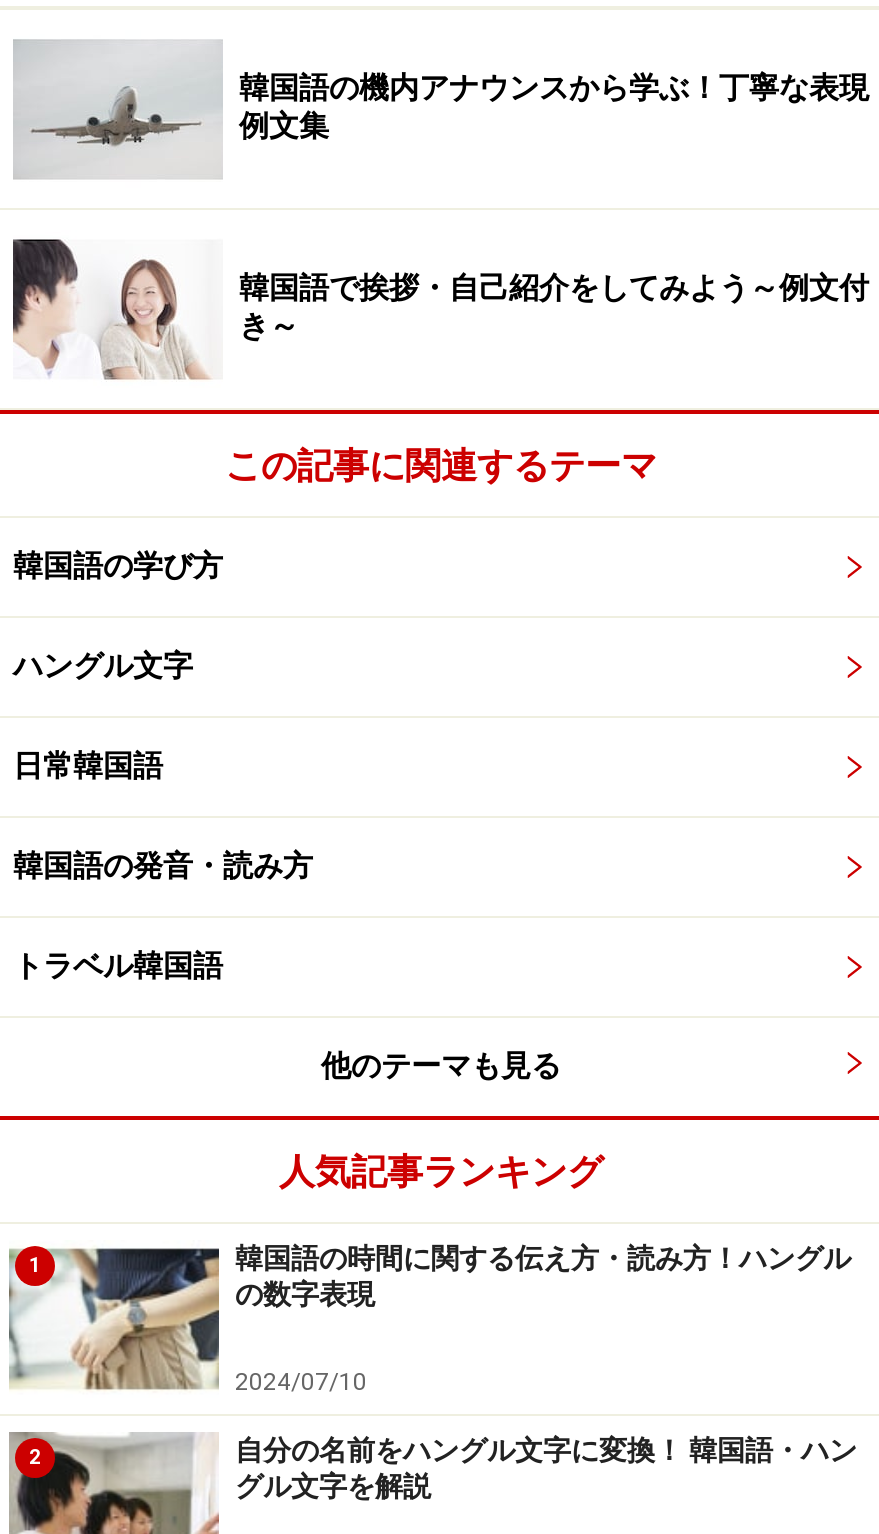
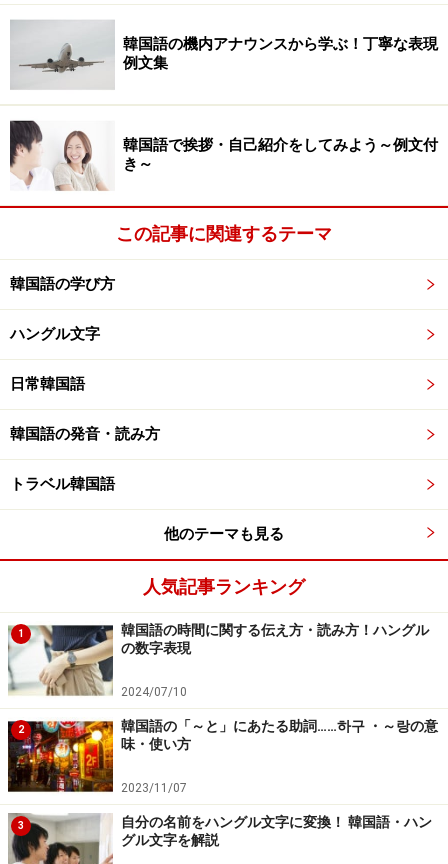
+ [image]
+ 韓国語の「～と」にあたる助詞……하구 ・～랑の意
+ 味・使い方
+ 2023/11/07
+ 3
